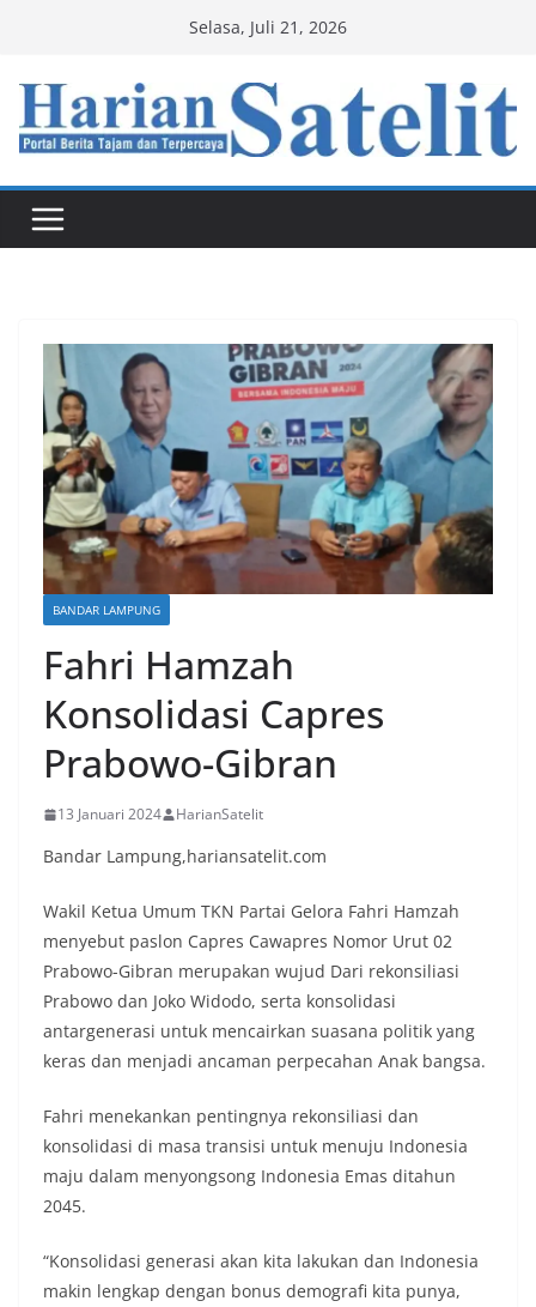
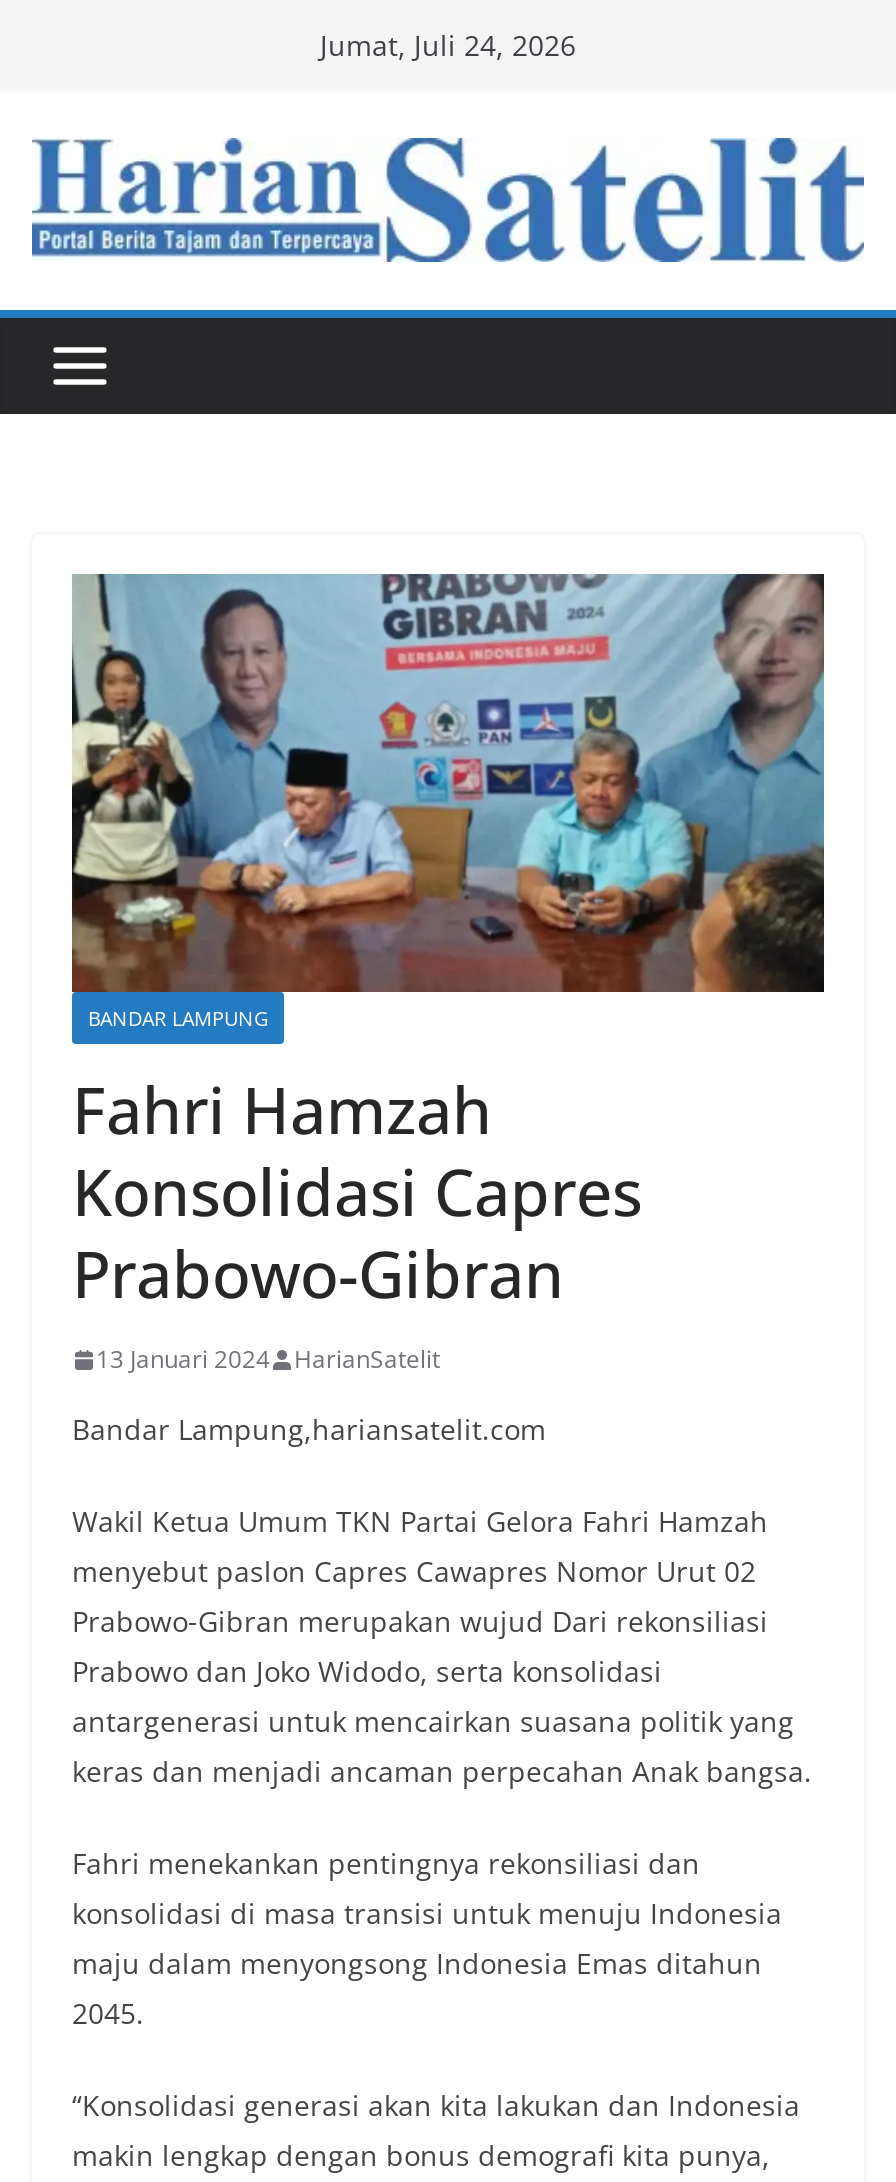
- Selasa, Juli 21, 2026
+ Jumat, Juli 24, 2026
